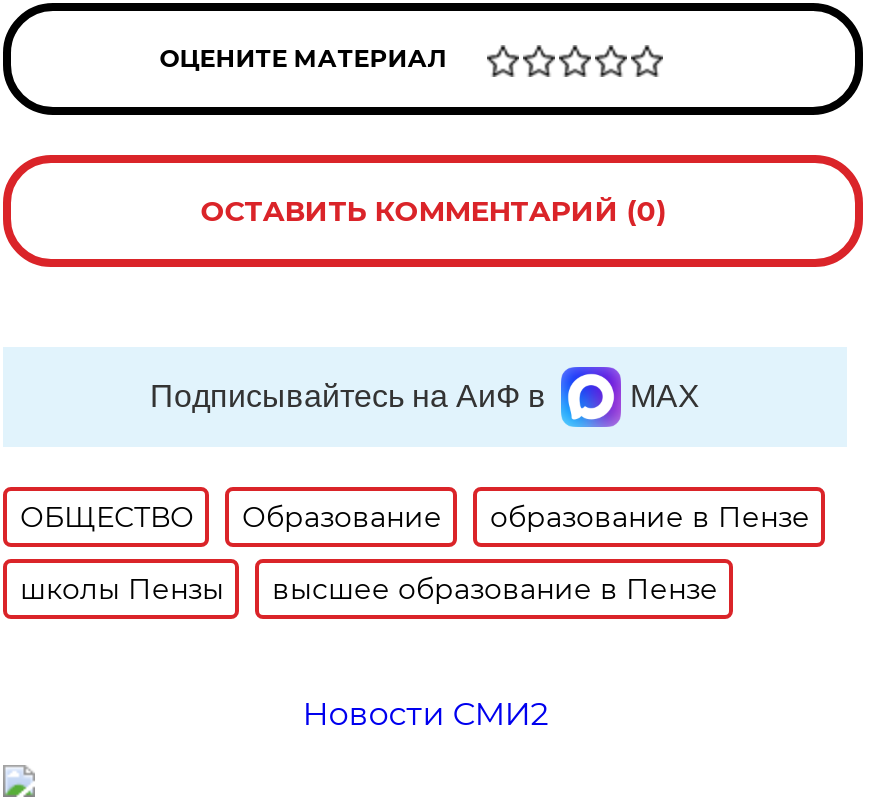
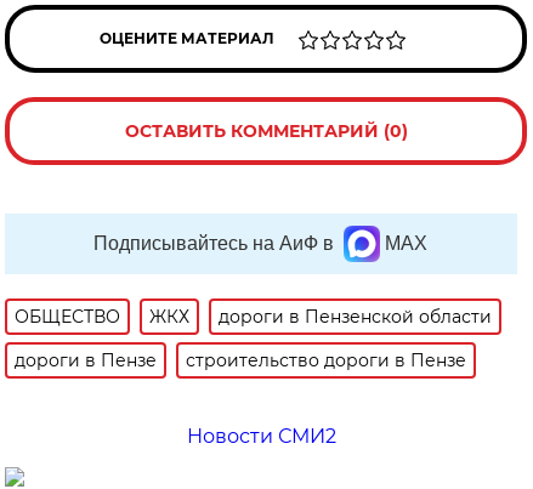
- Образование
- образование в Пензе
+ ЖКХ
+ дороги в Пензенской области

- школы Пензы
- высшее образование в Пензе
+ дороги в Пензе
+ строительство дороги в Пензе
